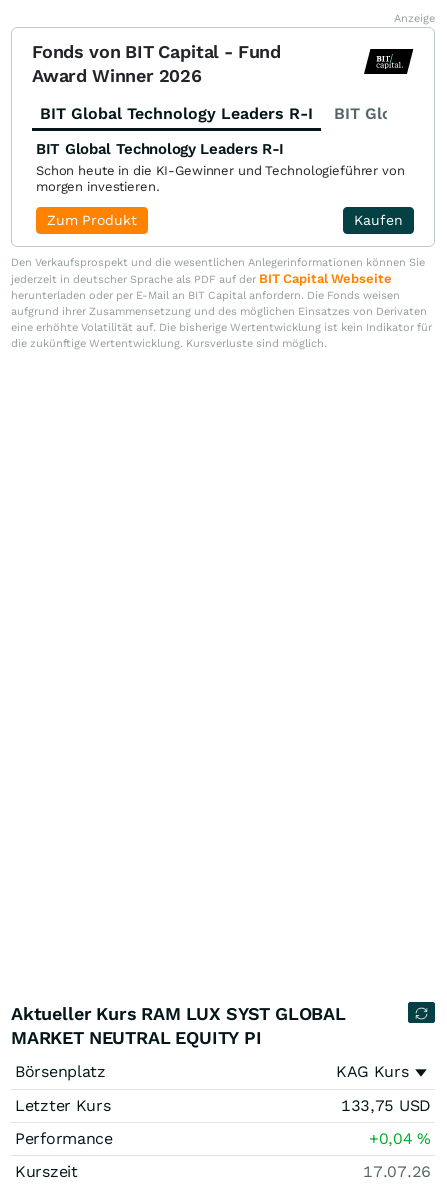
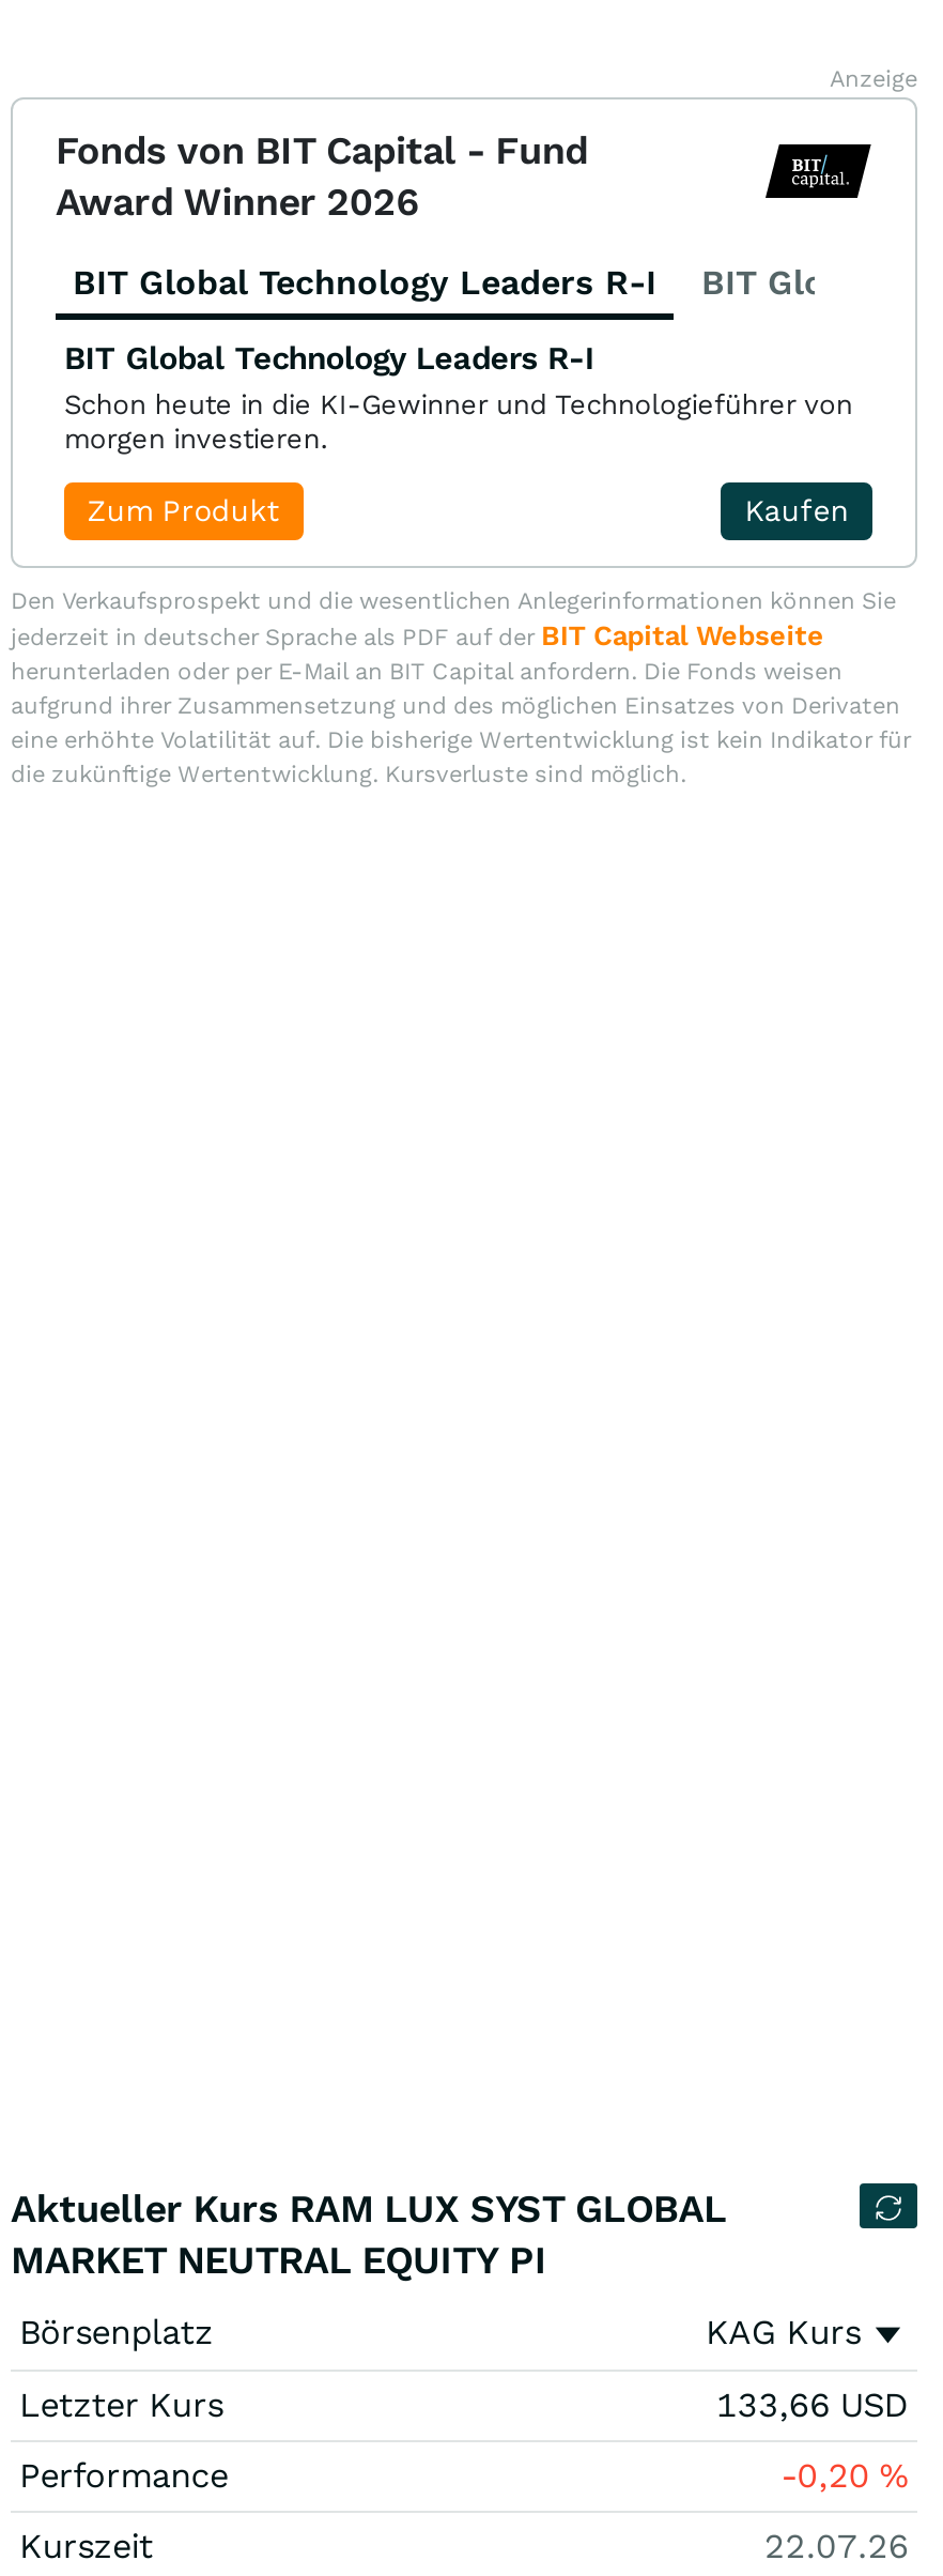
- 133,75 USD
+ 133,66 USD

- +0,04%
+ -0,20%

- 17.07.26
+ 22.07.26
